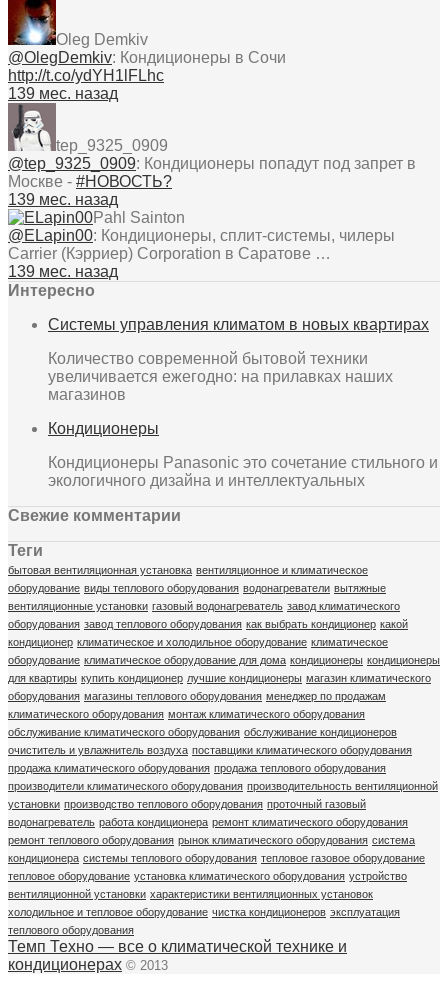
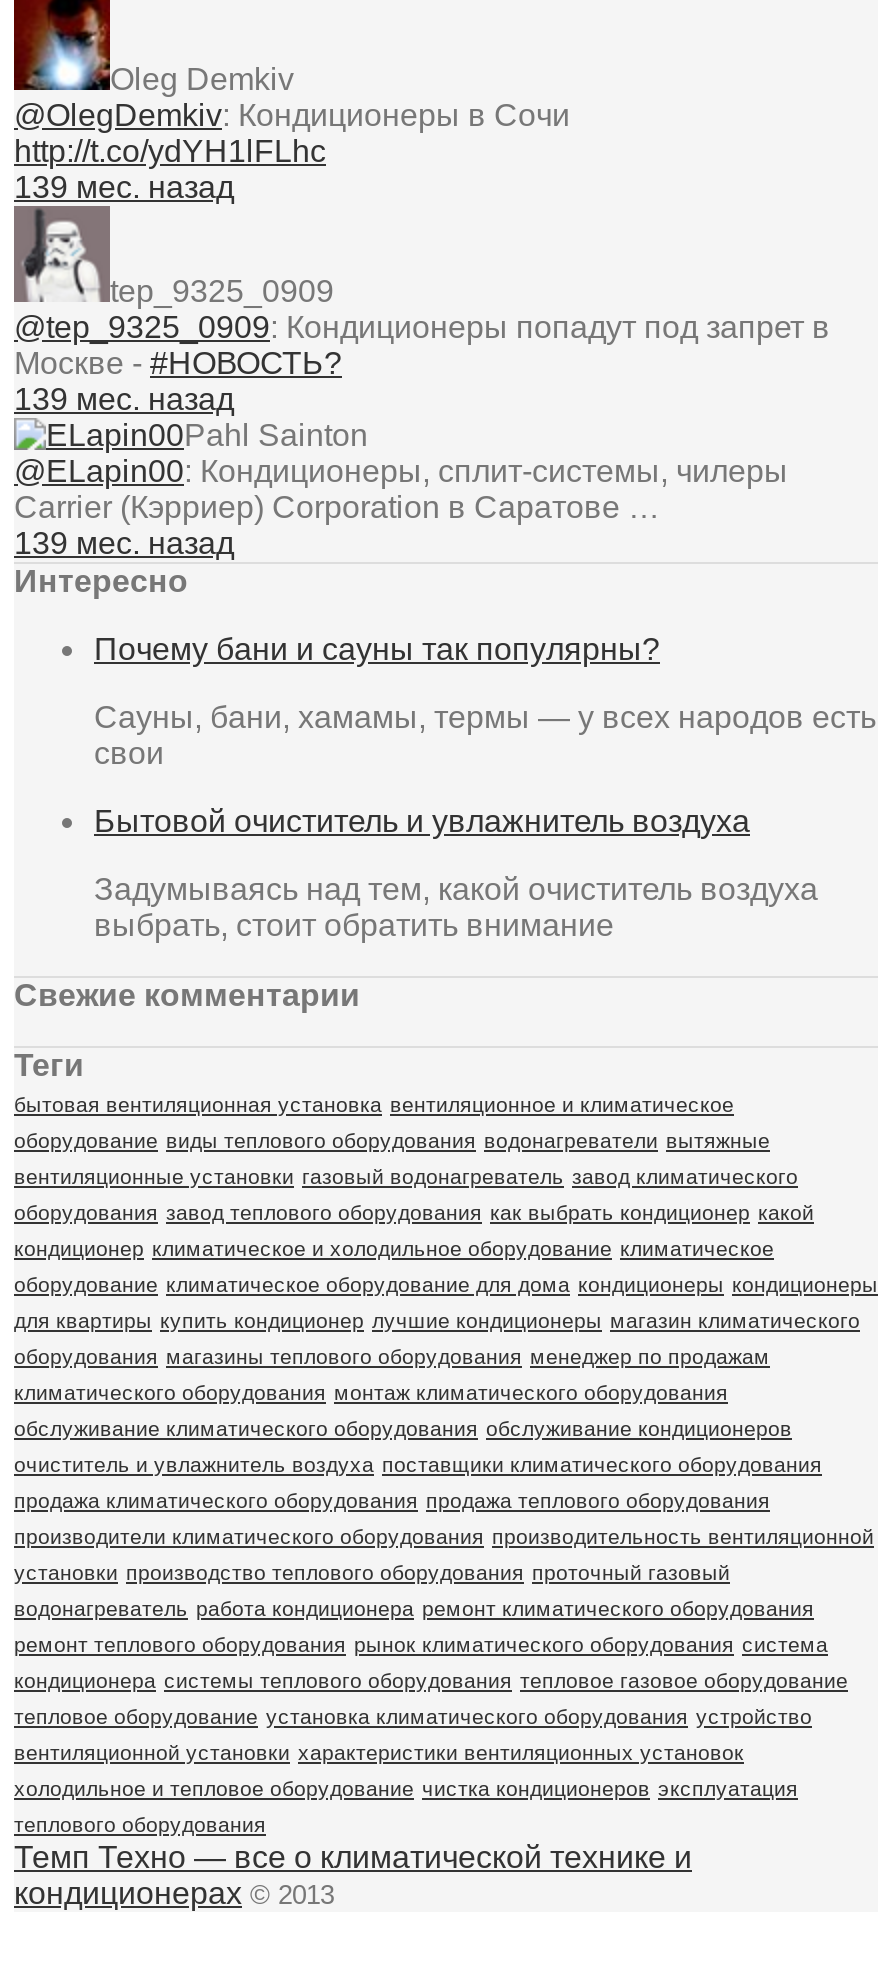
- Системы управления климатом в новых квартирах
+ Почему бани и сауны так популярны?

- Количество современной бытовой техники
- увеличивается ежегодно: на прилавках наших
- магазинов
+ Сауны, бани, хамамы, термы — у всех народов есть
+ свои

- Кондиционеры
+ Бытовой очиститель и увлажнитель воздуха

- Кондиционеры Panasonic это сочетание стильного и
- экологичного дизайна и интеллектуальных
+ Задумываясь над тем, какой очиститель воздуха
+ выбрать, стоит обратить внимание
